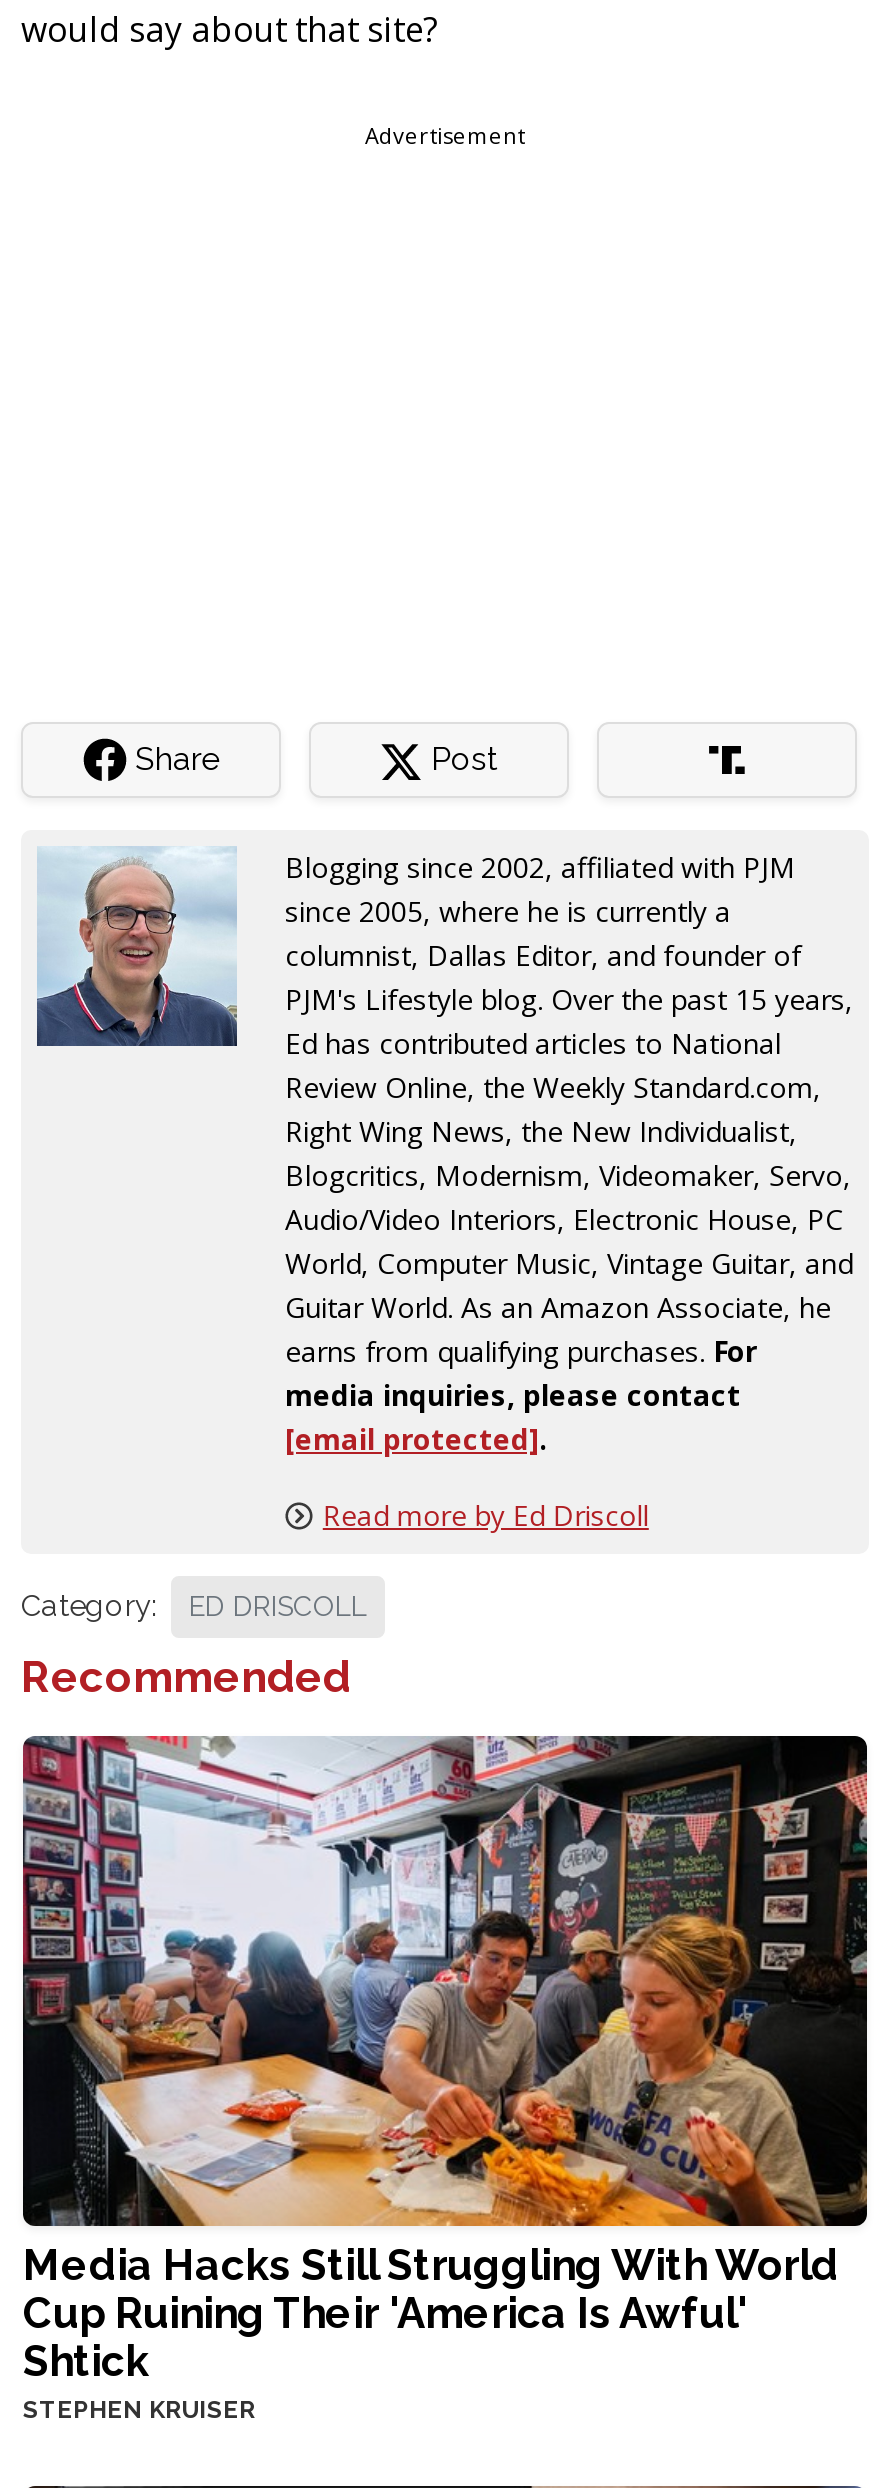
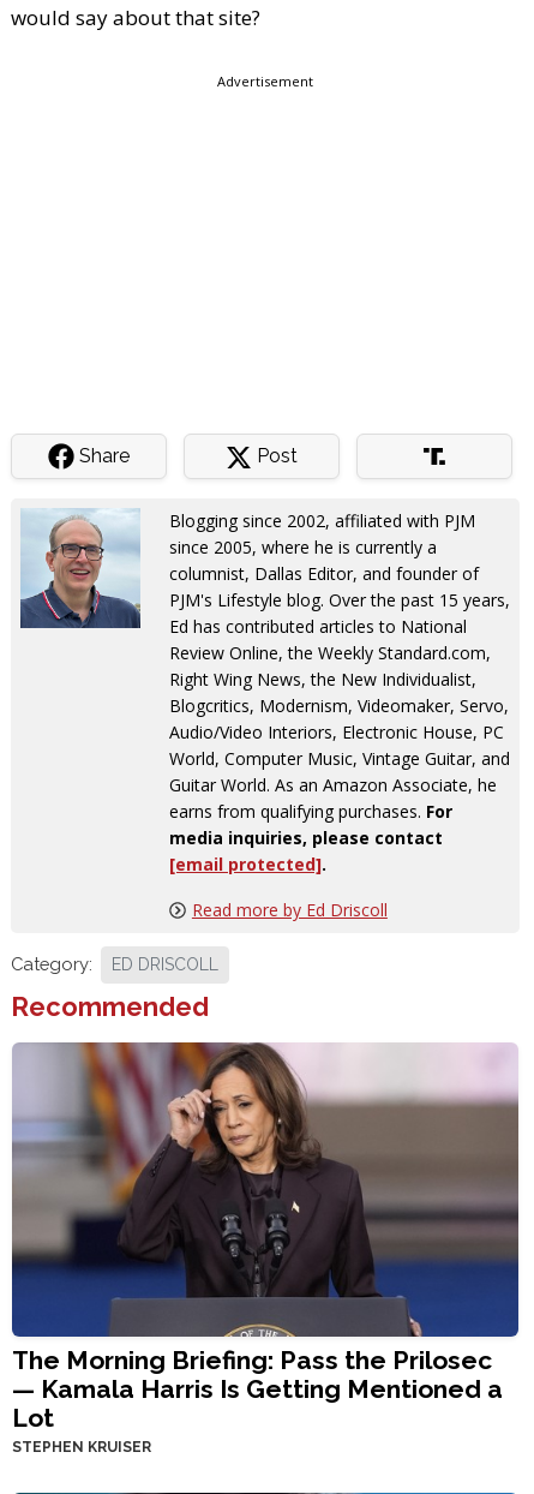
- [image]
- Media Hacks Still Struggling With World
- Cup Ruining Their 'America Is Awful'
- Shtick
+ [image]
+ The Morning Briefing: Pass the Prilosec
+ — Kamala Harris Is Getting Mentioned a
+ Lot
